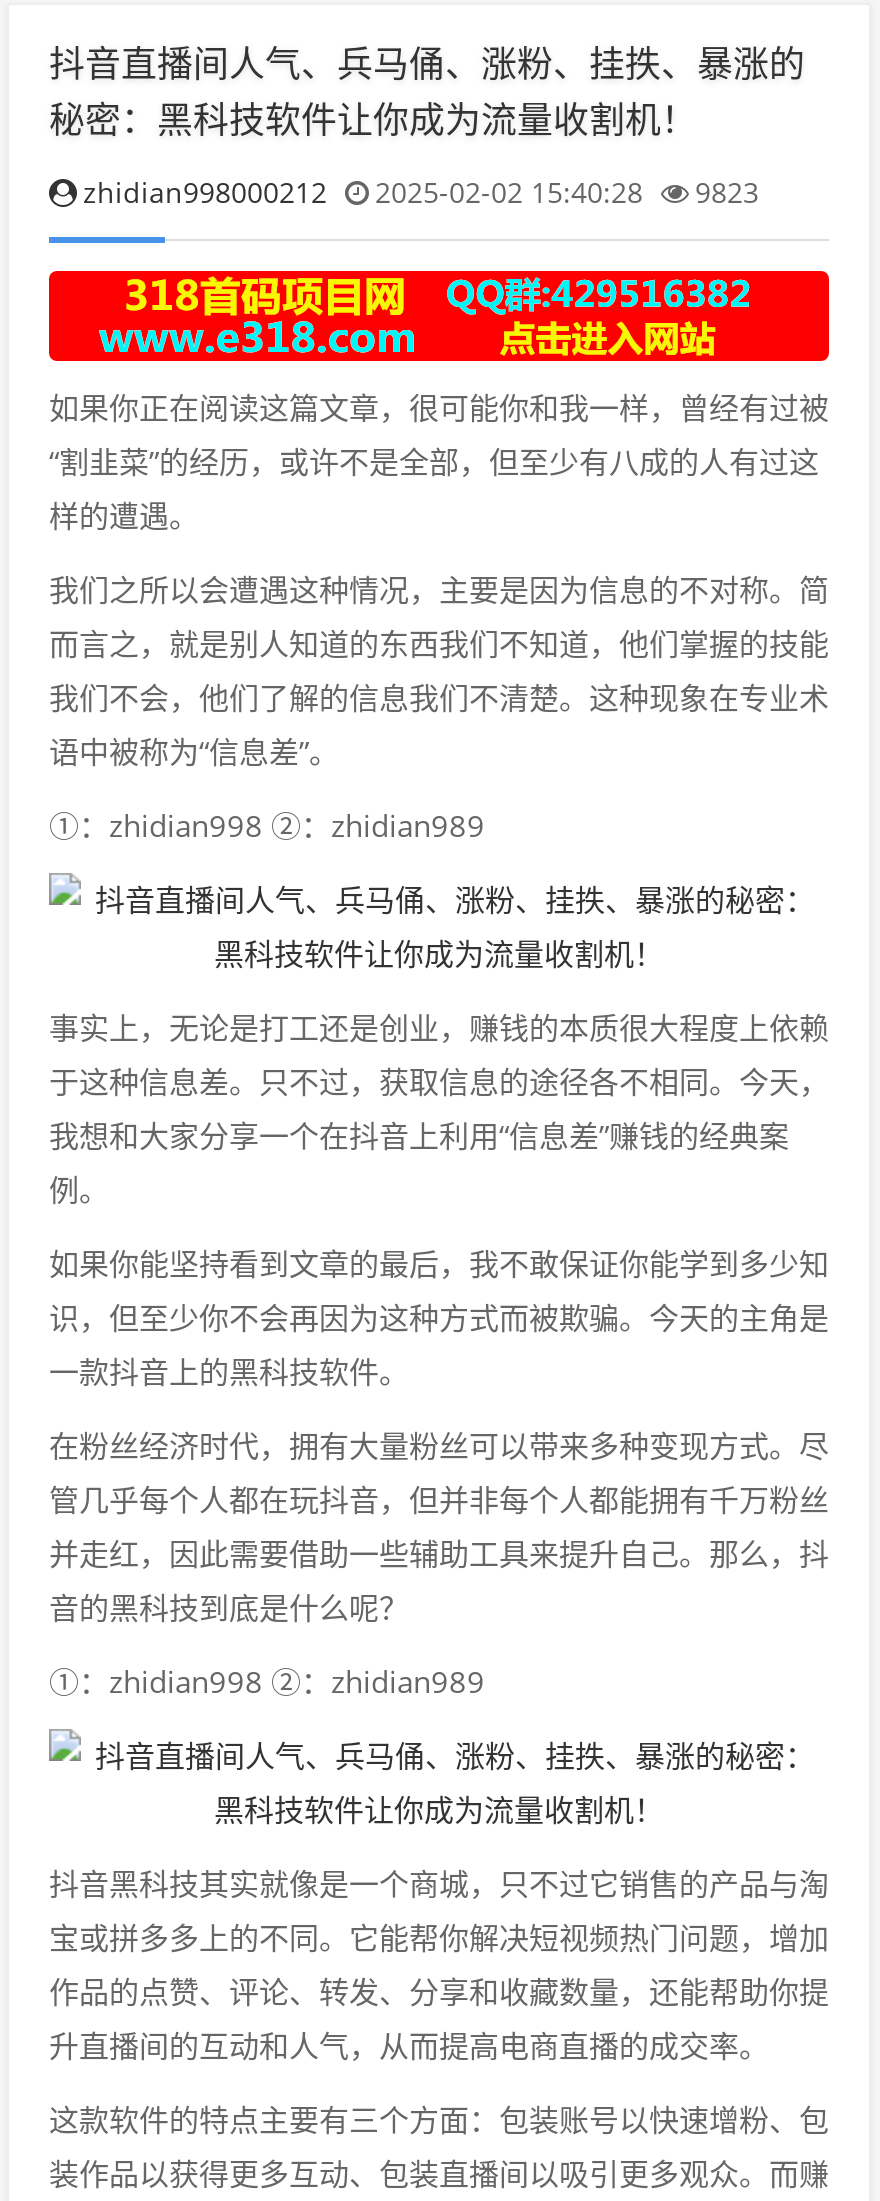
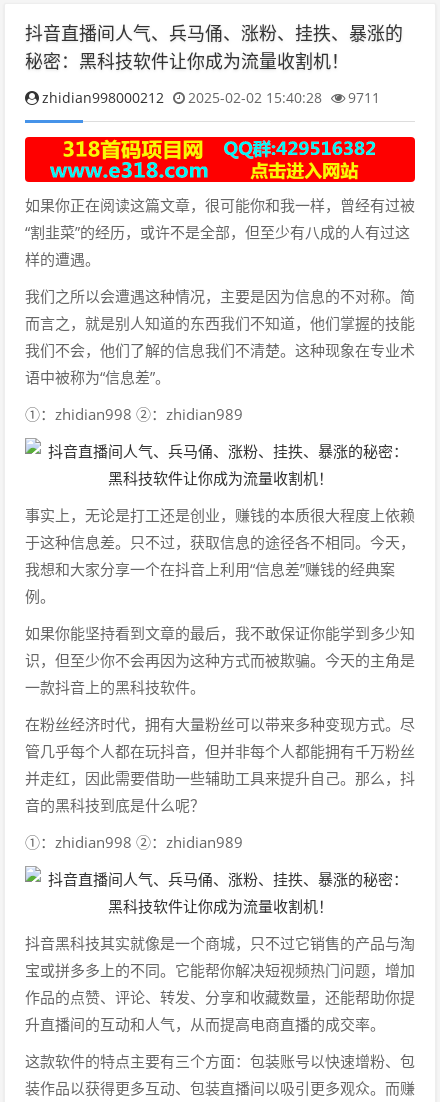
- zhidian998000212 2025-02-02 15:40:28 9823
+ zhidian998000212 2025-02-02 15:40:28 9711
